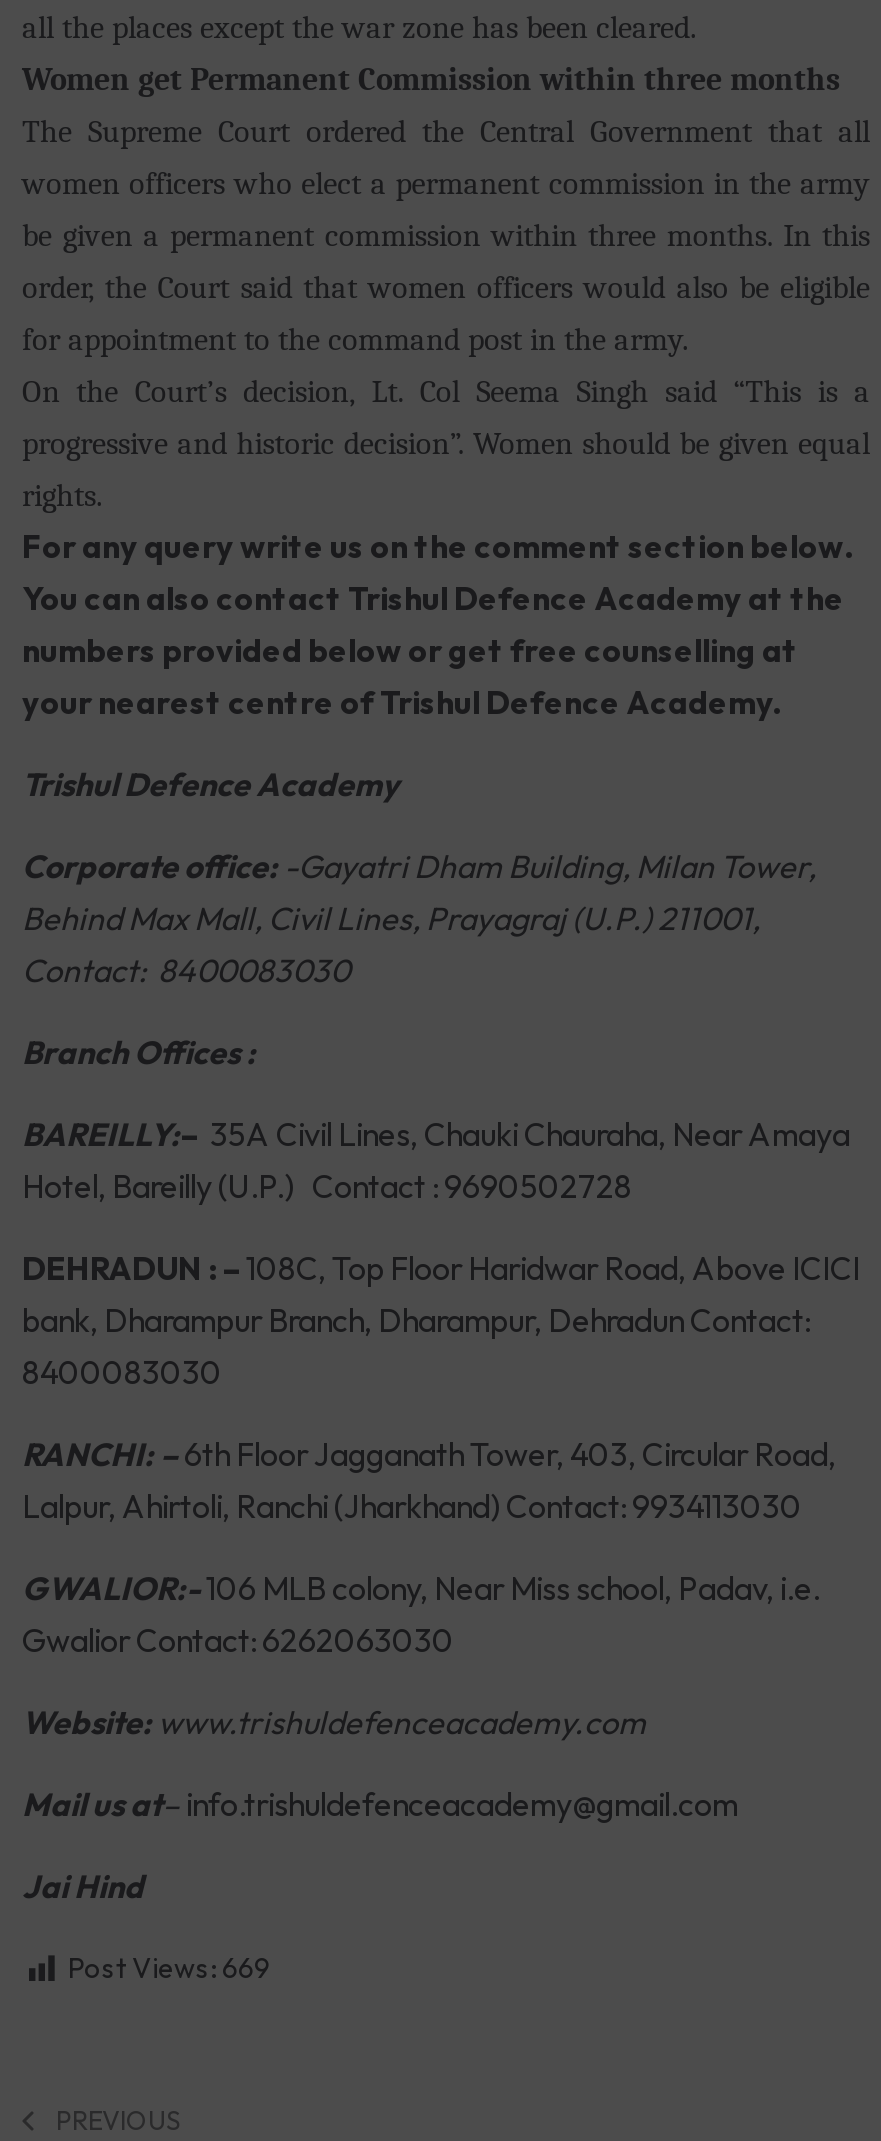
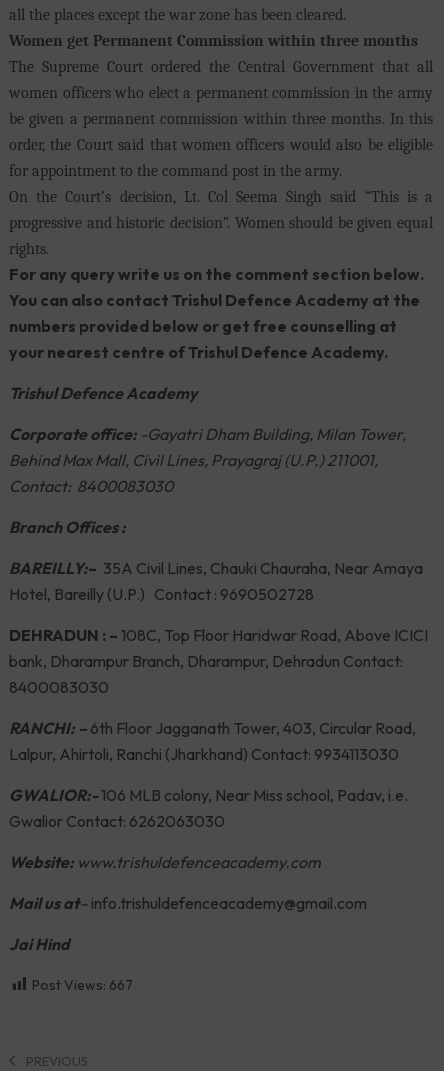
- Post Views: 669
+ Post Views: 667
